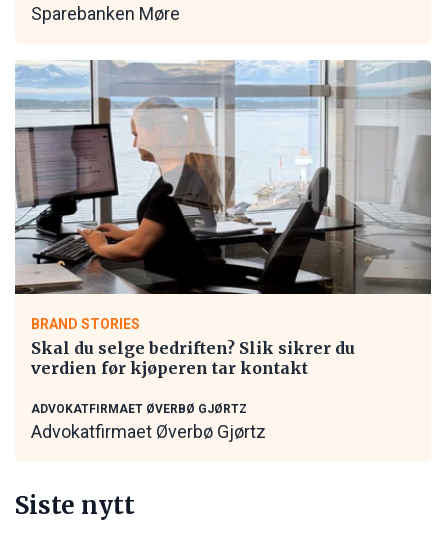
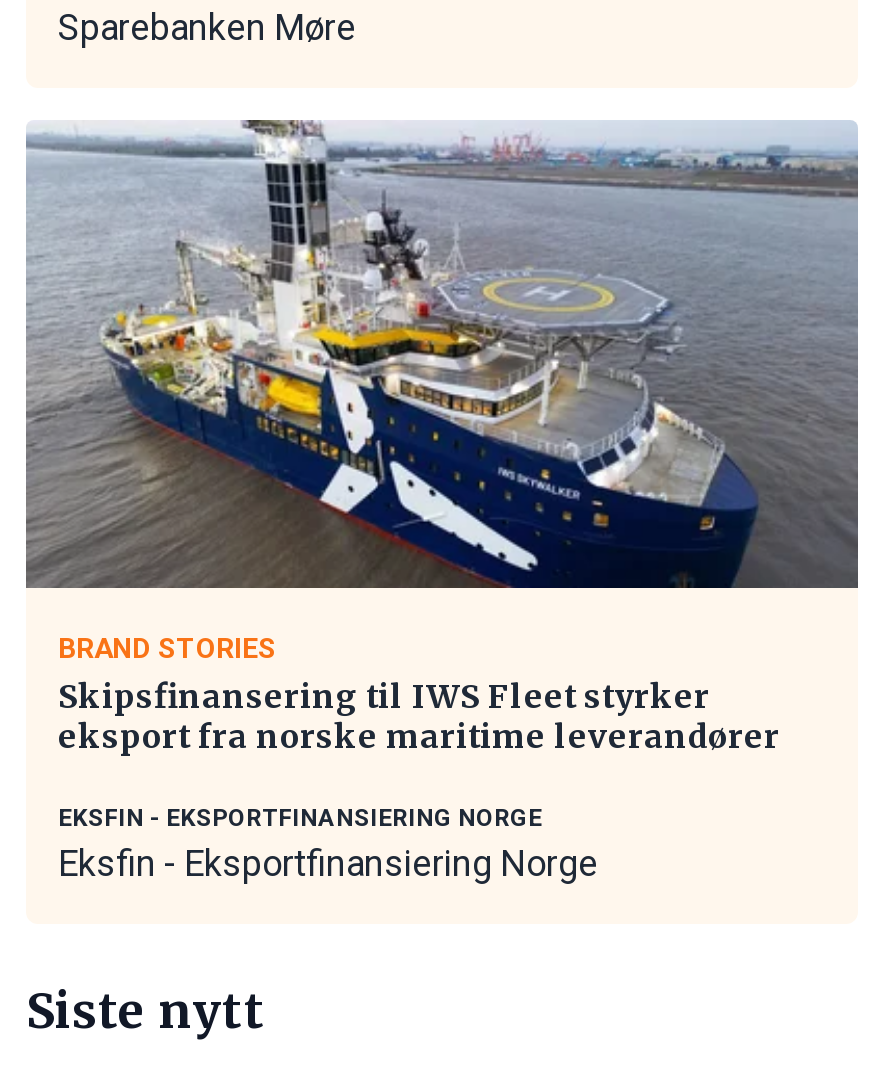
- [image]
+ [image]

- Skal du selge bedriften? Slik sikrer du
- verdien før kjøperen tar kontakt
+ Skipsfinansering til IWS Fleet styrker
+ eksport fra norske maritime leverandører

- ADVOKATFIRMAET ØVERBØ GJØRTZ
- Advokatfirmaet Øverbø Gjørtz
+ EKSFIN - EKSPORTFINANSIERING NORGE
+ Eksfin - Eksportfinansiering Norge
